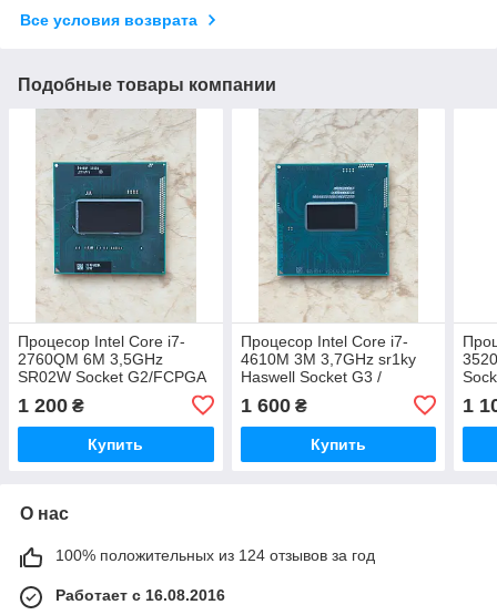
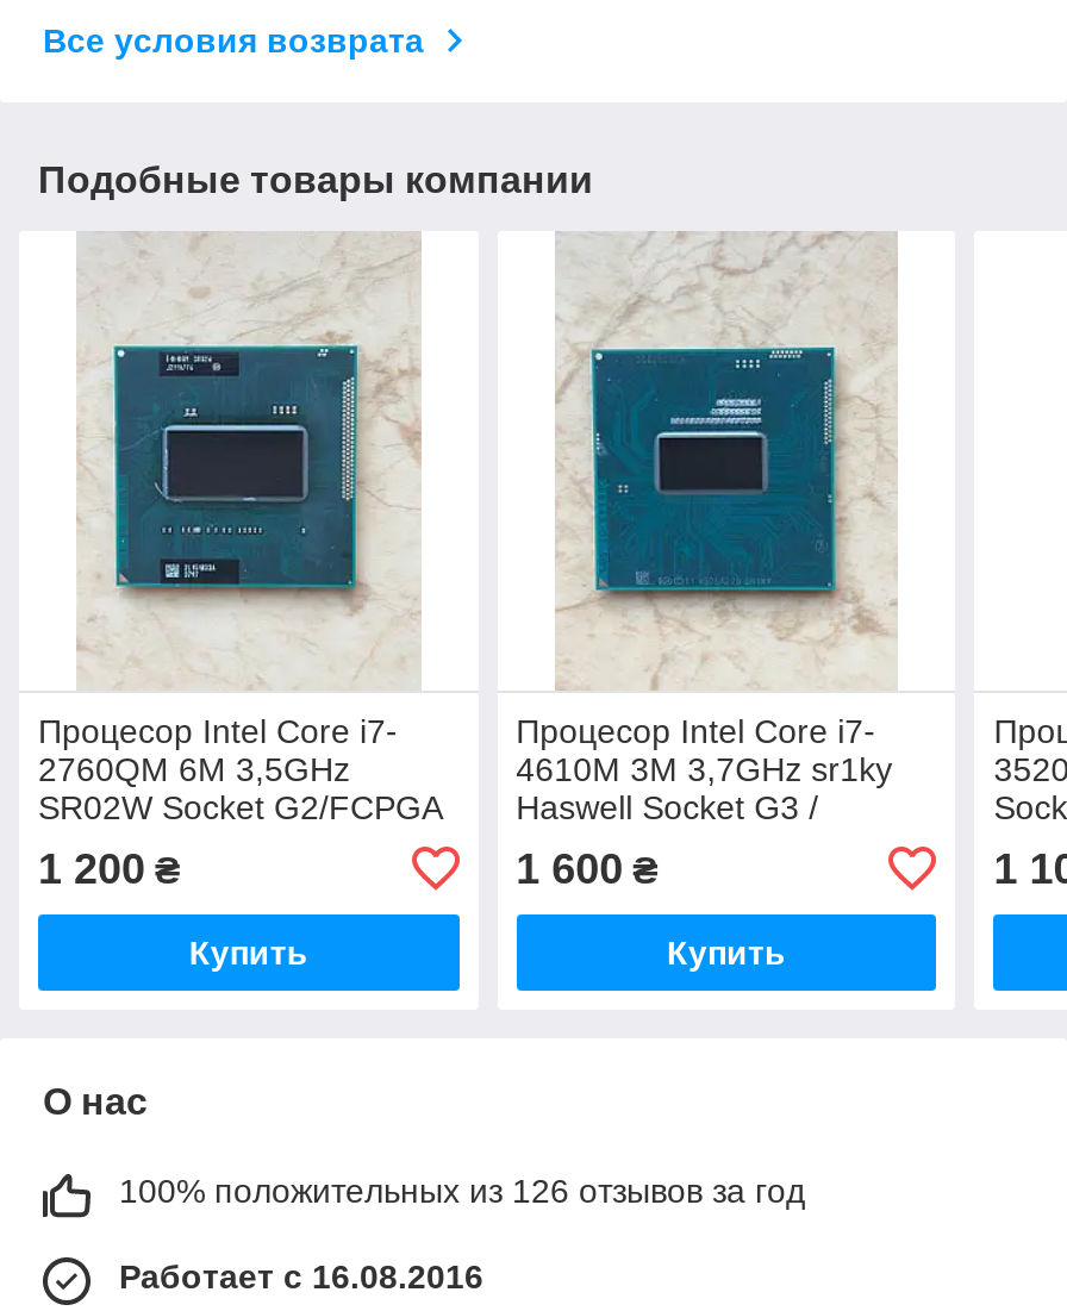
- 100% положительных из 124 отзывов за год
+ 100% положительных из 126 отзывов за год
